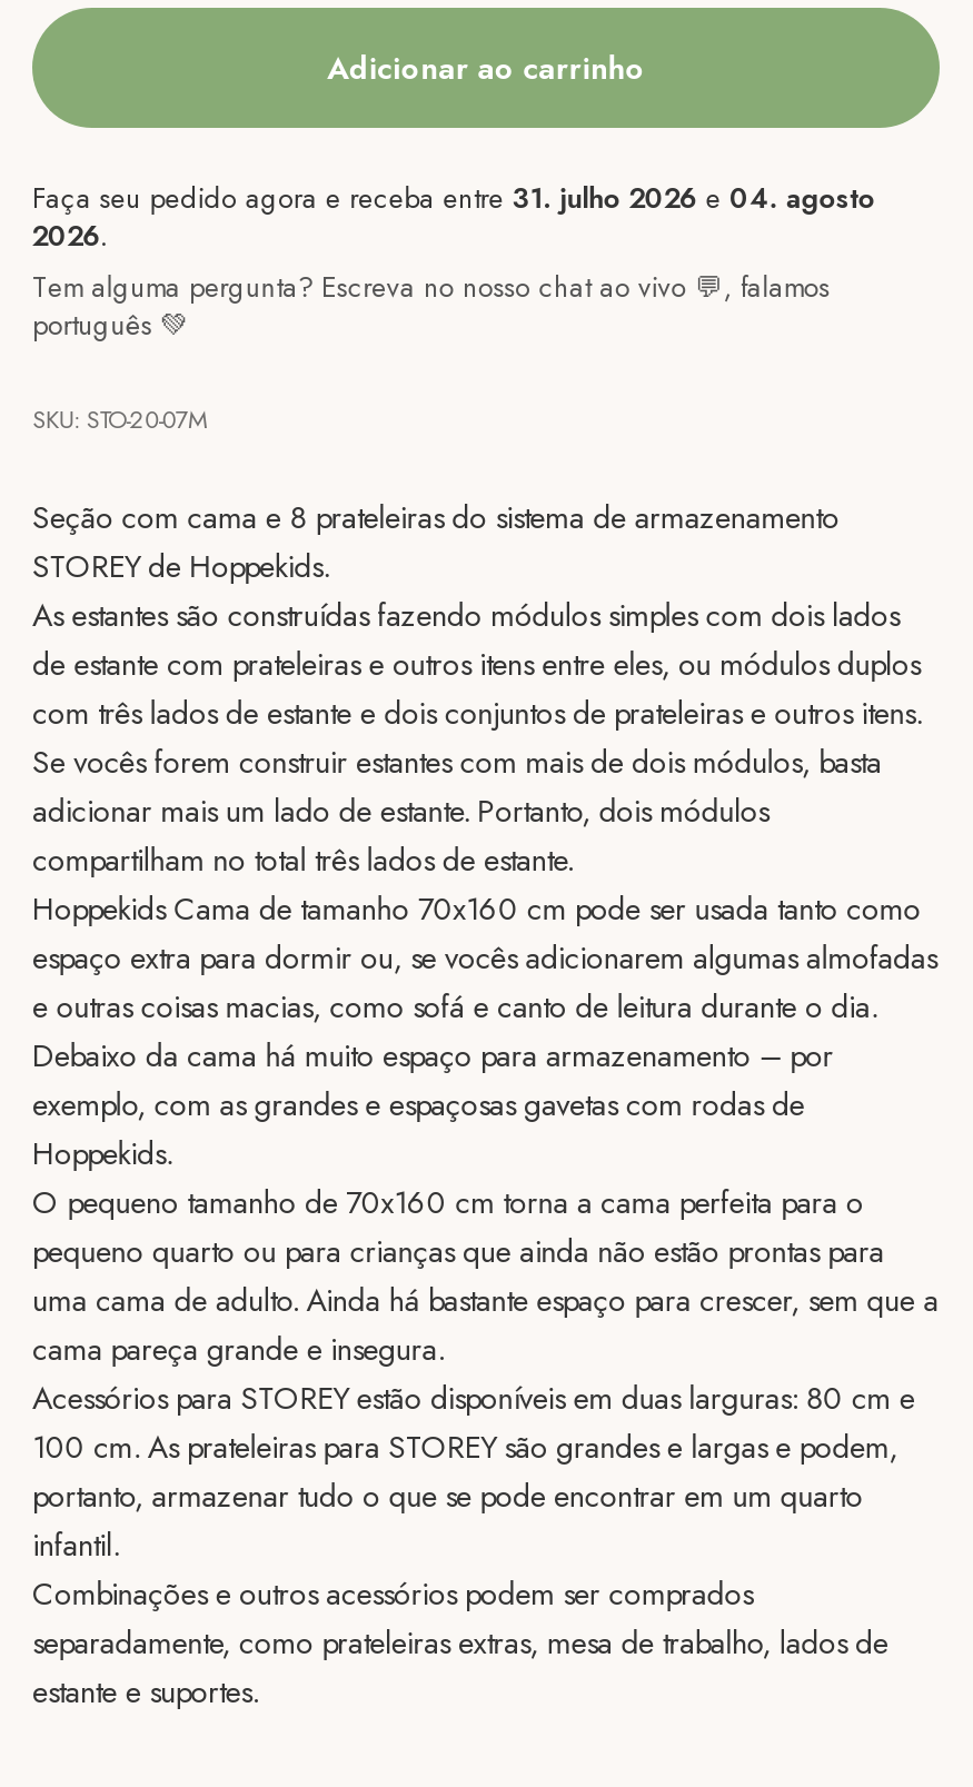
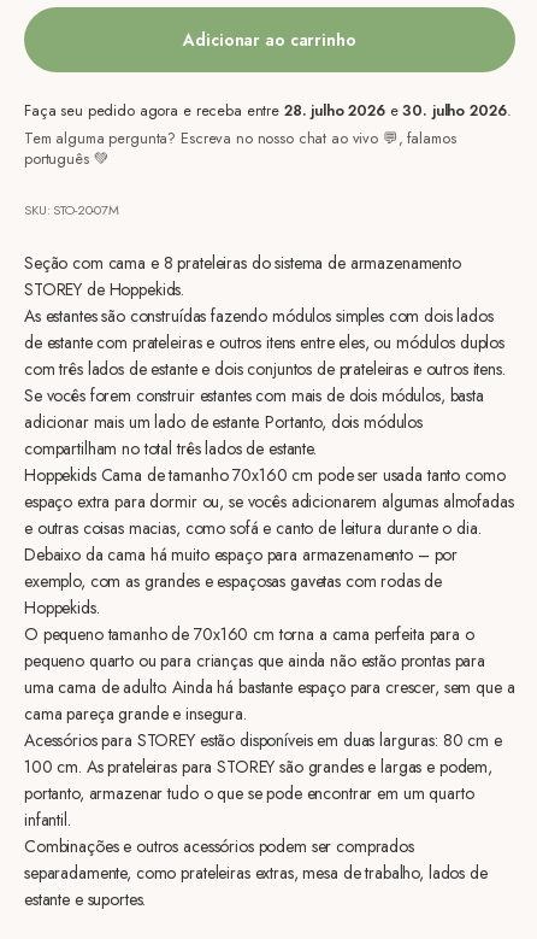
- Faça seu pedido agora e receba entre 31. julho 2026 e 04. agosto
- 2026.
+ Faça seu pedido agora e receba entre 28. julho 2026 e 30. julho 2026.
